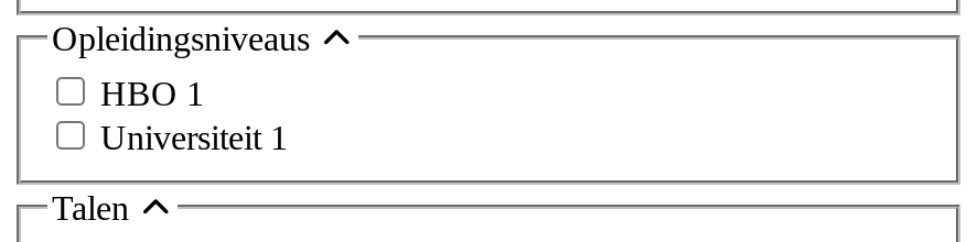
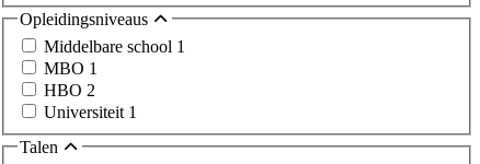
- HBO 1
+ Middelbare school 1
+ MBO 1
+ HBO 2
